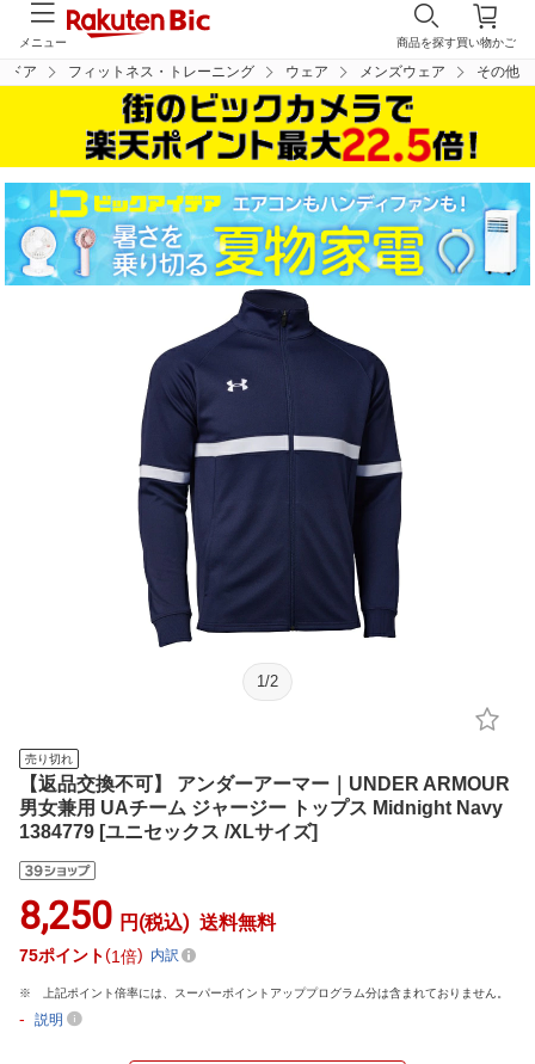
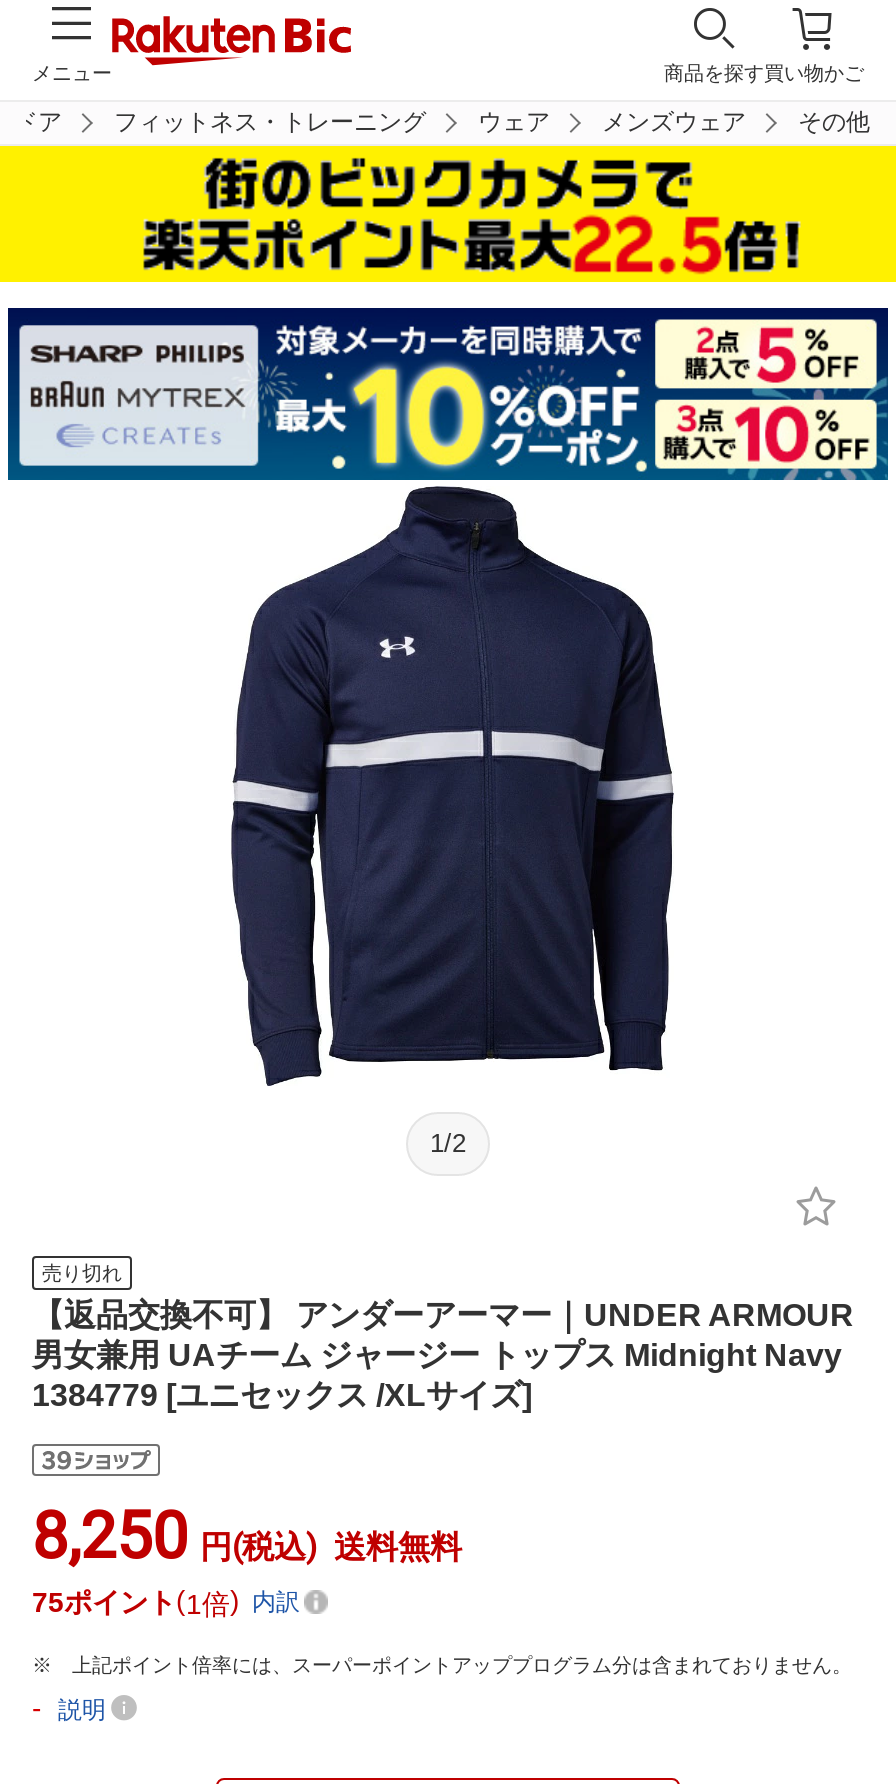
- [image]
+ [image]
